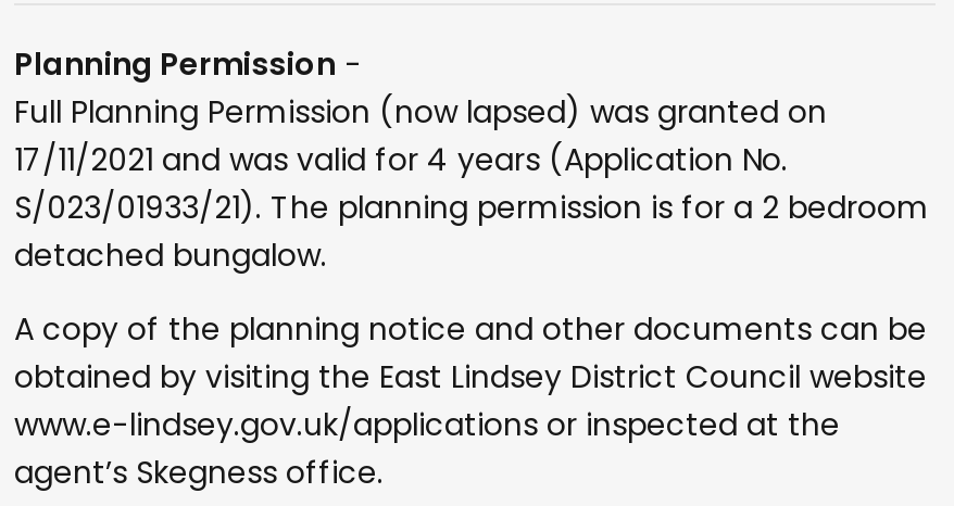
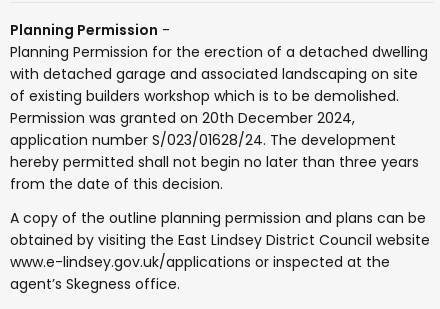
- Full Planning Permission (now lapsed) was granted on
- 17/11/2021 and was valid for 4 years (Application No.
- S/023/01933/21). The planning permission is for a 2 bedroom
- detached bungalow.
+ Planning Permission for the erection of a detached dwelling
+ with detached garage and associated landscaping on site
+ of existing builders workshop which is to be demolished.
+ Permission was granted on 20th December 2024,
+ application number S/023/01628/24. The development
+ hereby permitted shall not begin no later than three years
+ from the date of this decision.

- A copy of the planning notice and other documents can be
+ A copy of the outline planning permission and plans can be
